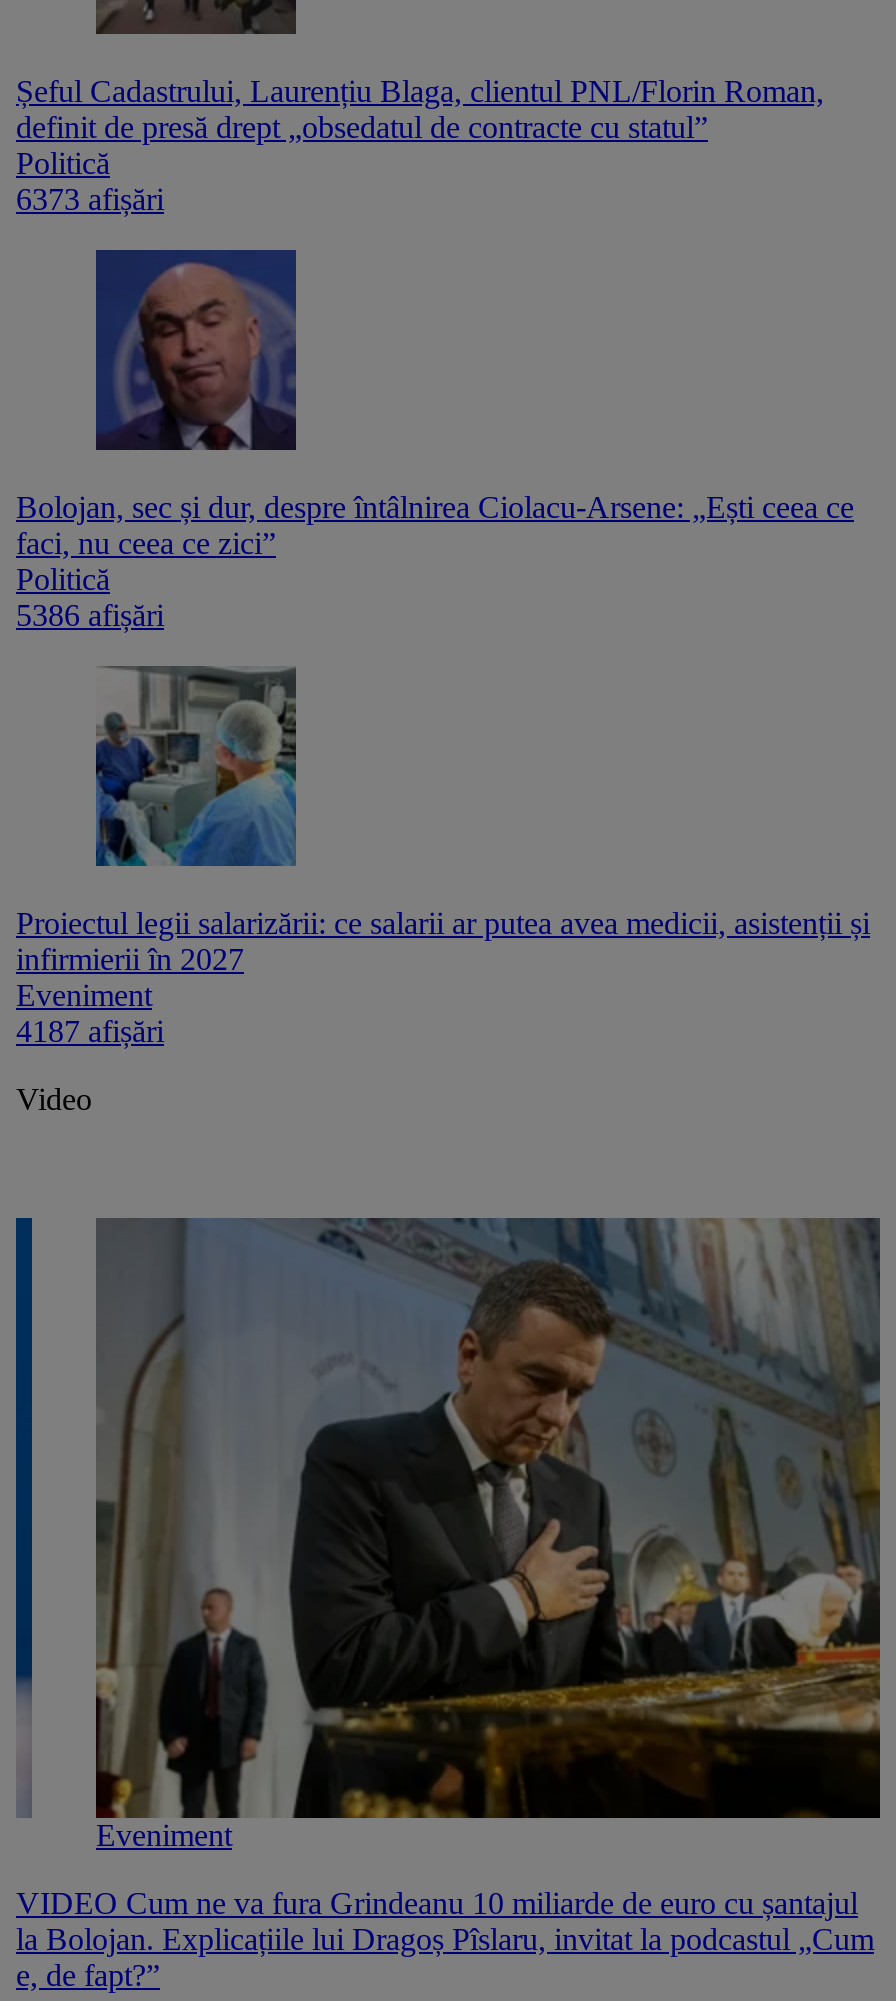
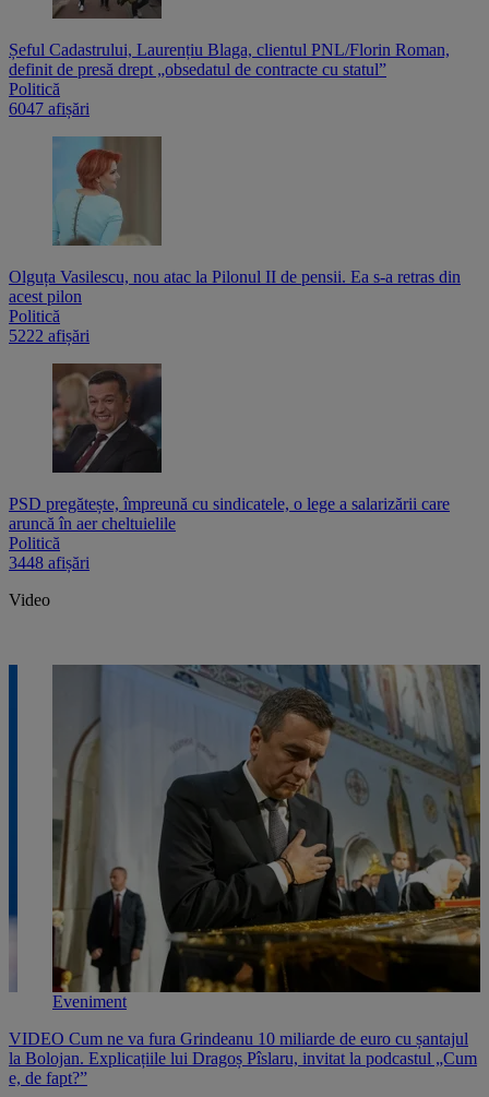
- 6373 afișări
+ 6047 afișări

- [image]
- Bolojan, sec și dur, despre întâlnirea Ciolacu-Arsene: „Ești ceea ce
- faci, nu ceea ce zici”
+ [image]
+ Olguța Vasilescu, nou atac la Pilonul II de pensii. Ea s-a retras din
+ acest pilon

- 5386 afișări
+ 5222 afișări

- [image]
- Proiectul legii salarizării: ce salarii ar putea avea medicii, asistenții și
- infirmierii în 2027
- Eveniment
- 4187 afișări
+ [image]
+ PSD pregătește, împreună cu sindicatele, o lege a salarizării care
+ aruncă în aer cheltuielile
+ Politică
+ 3448 afișări
